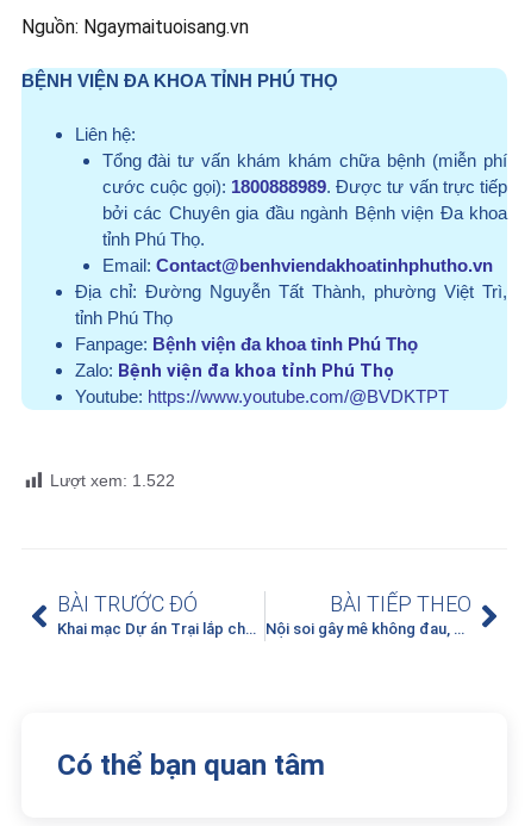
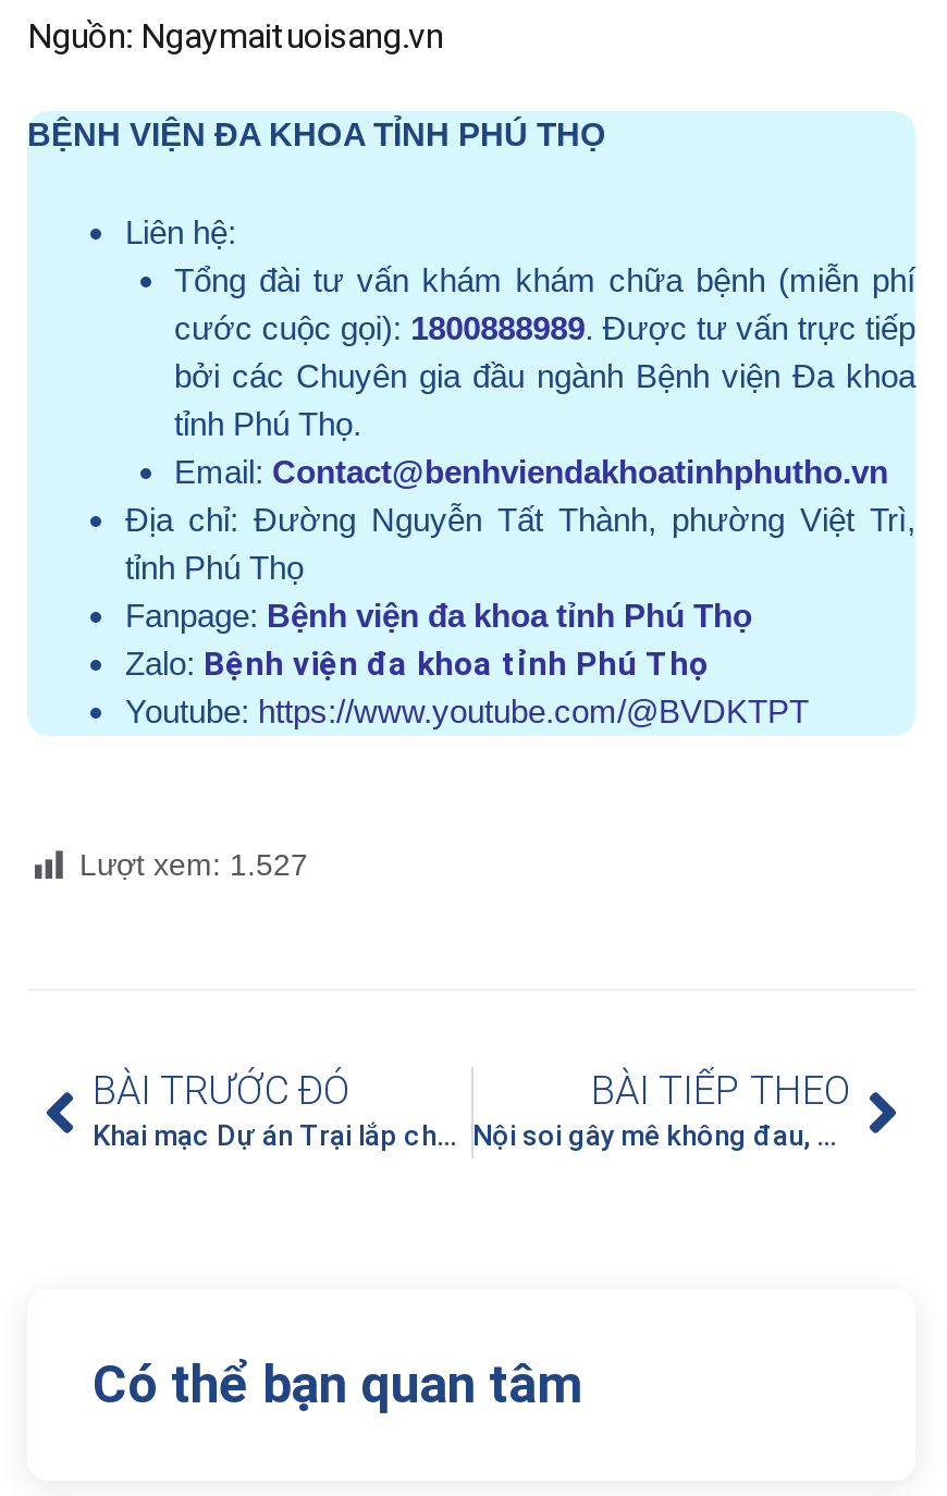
- Lượt xem: 1.522
+ Lượt xem: 1.527
